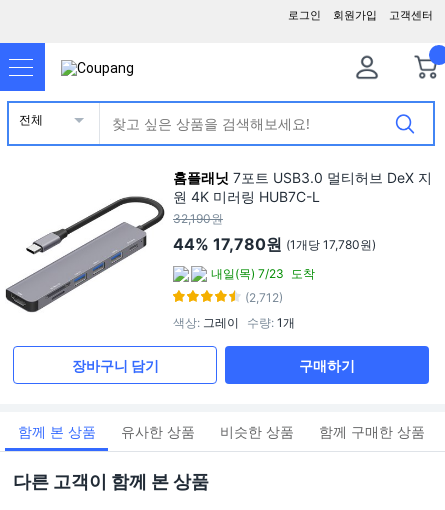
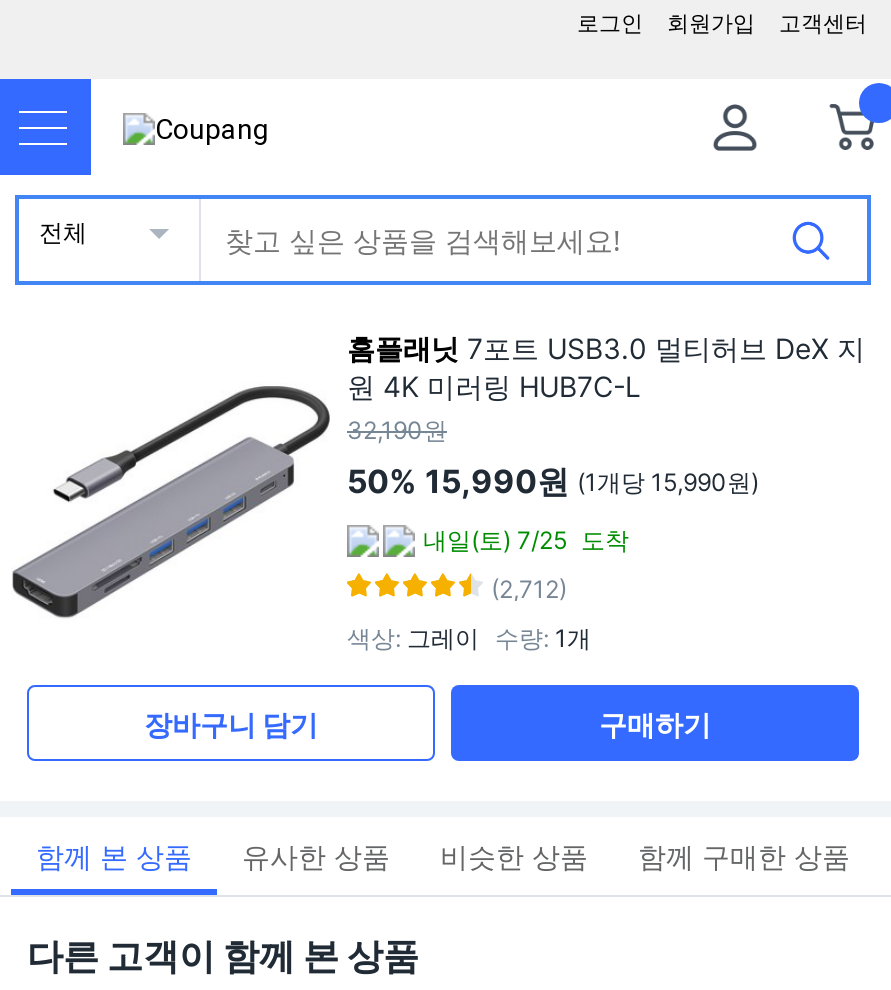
- 44% 17,780원 (1개당 17,780원)
+ 50% 15,990원 (1개당 15,990원)

- 내일(목) 7/23 도착
+ 내일(토) 7/25 도착
